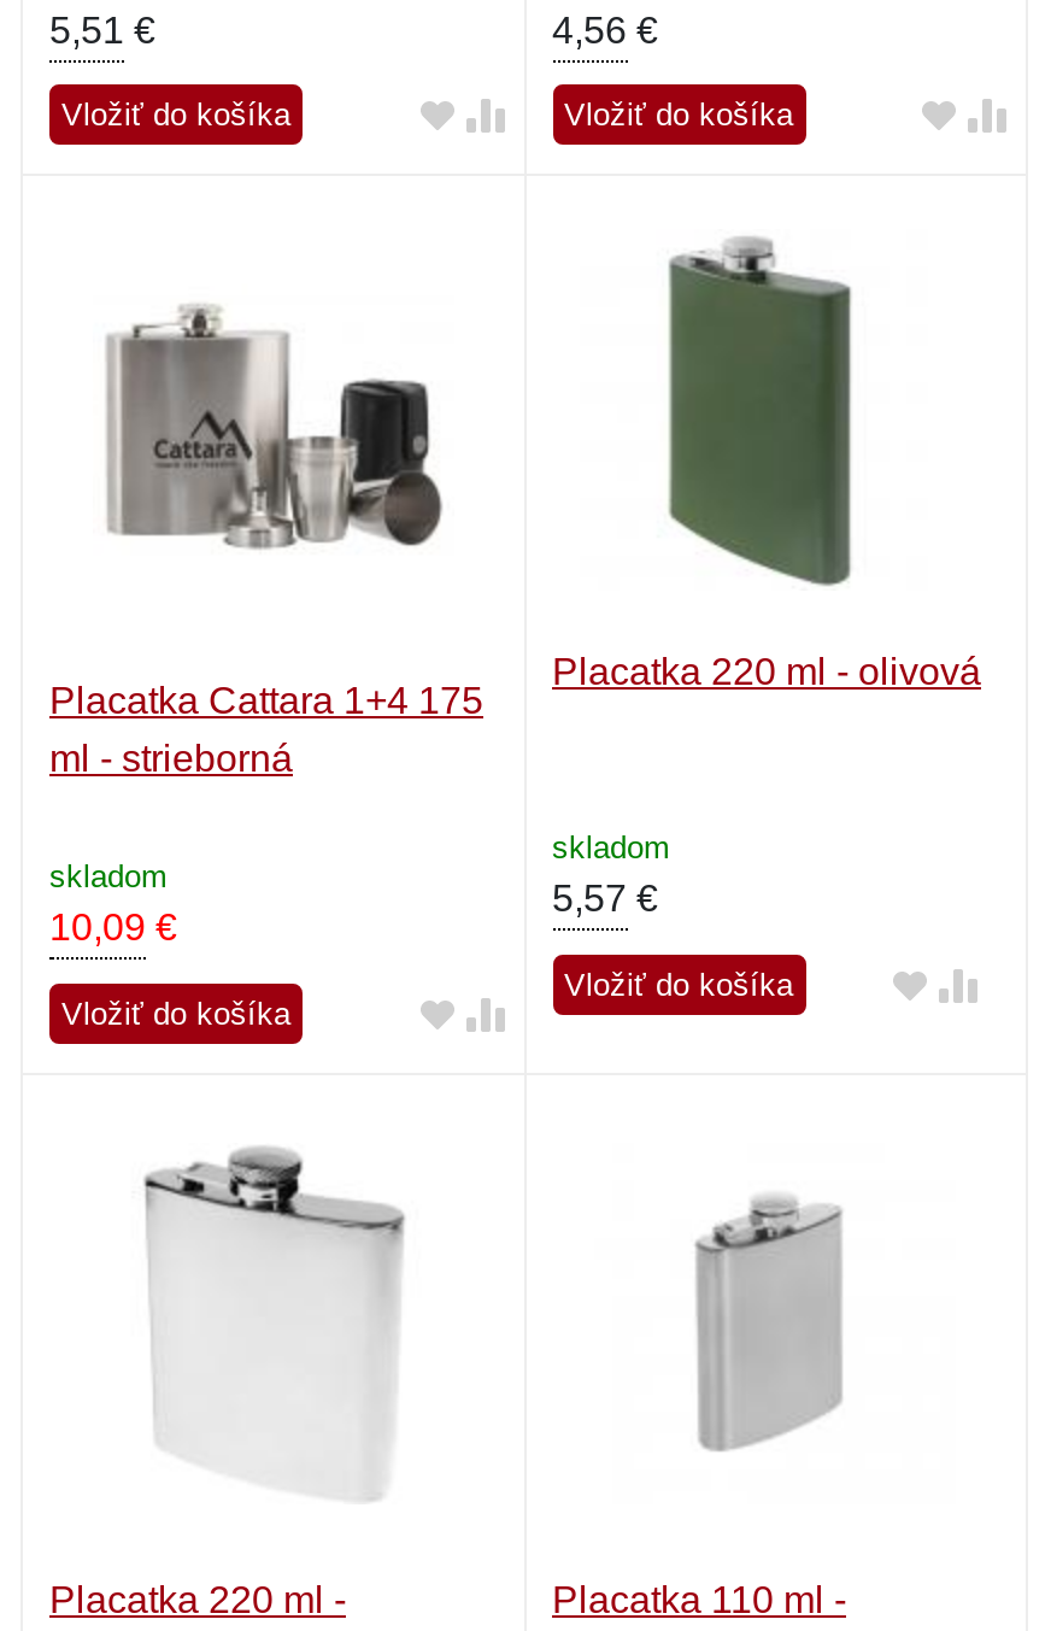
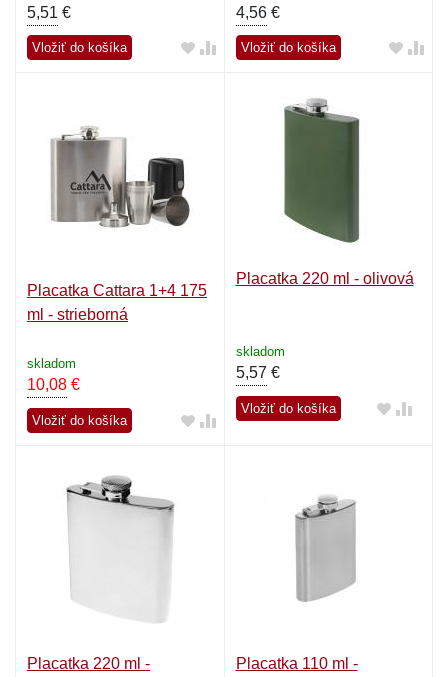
- 10,09 €
+ 10,08 €
